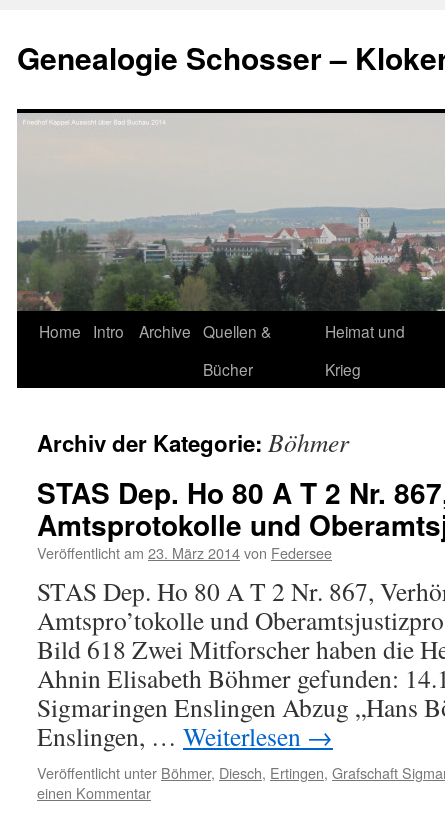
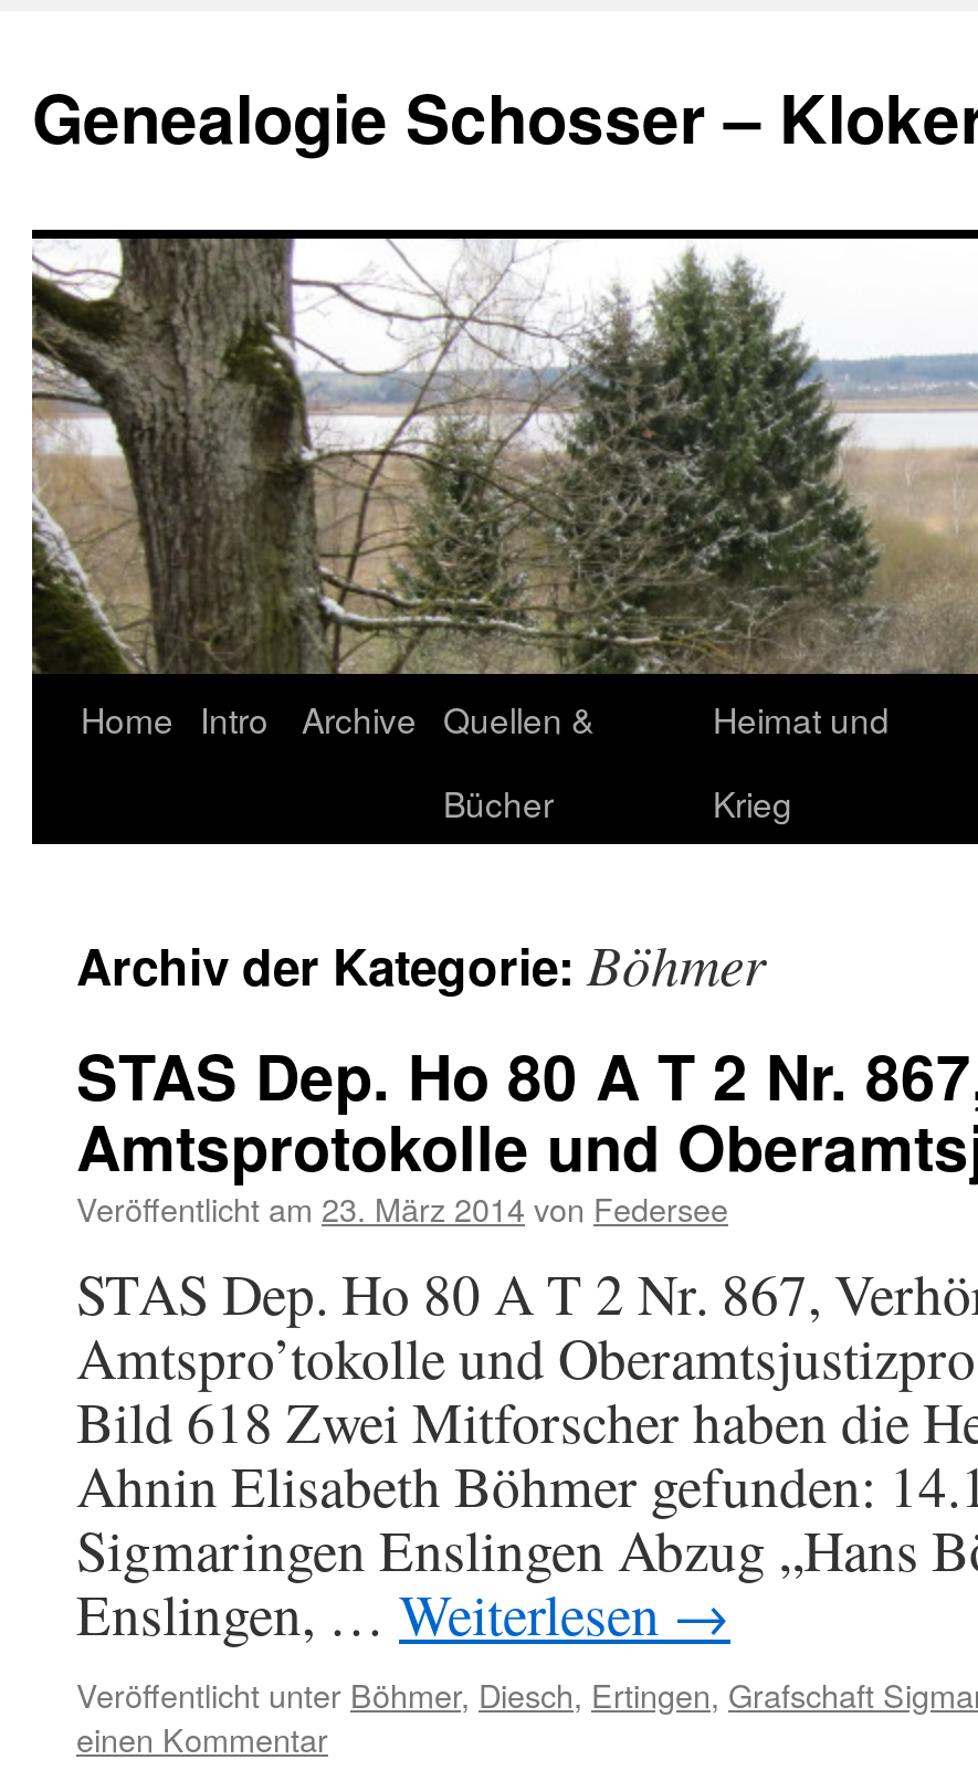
- [image]
+ [image]
